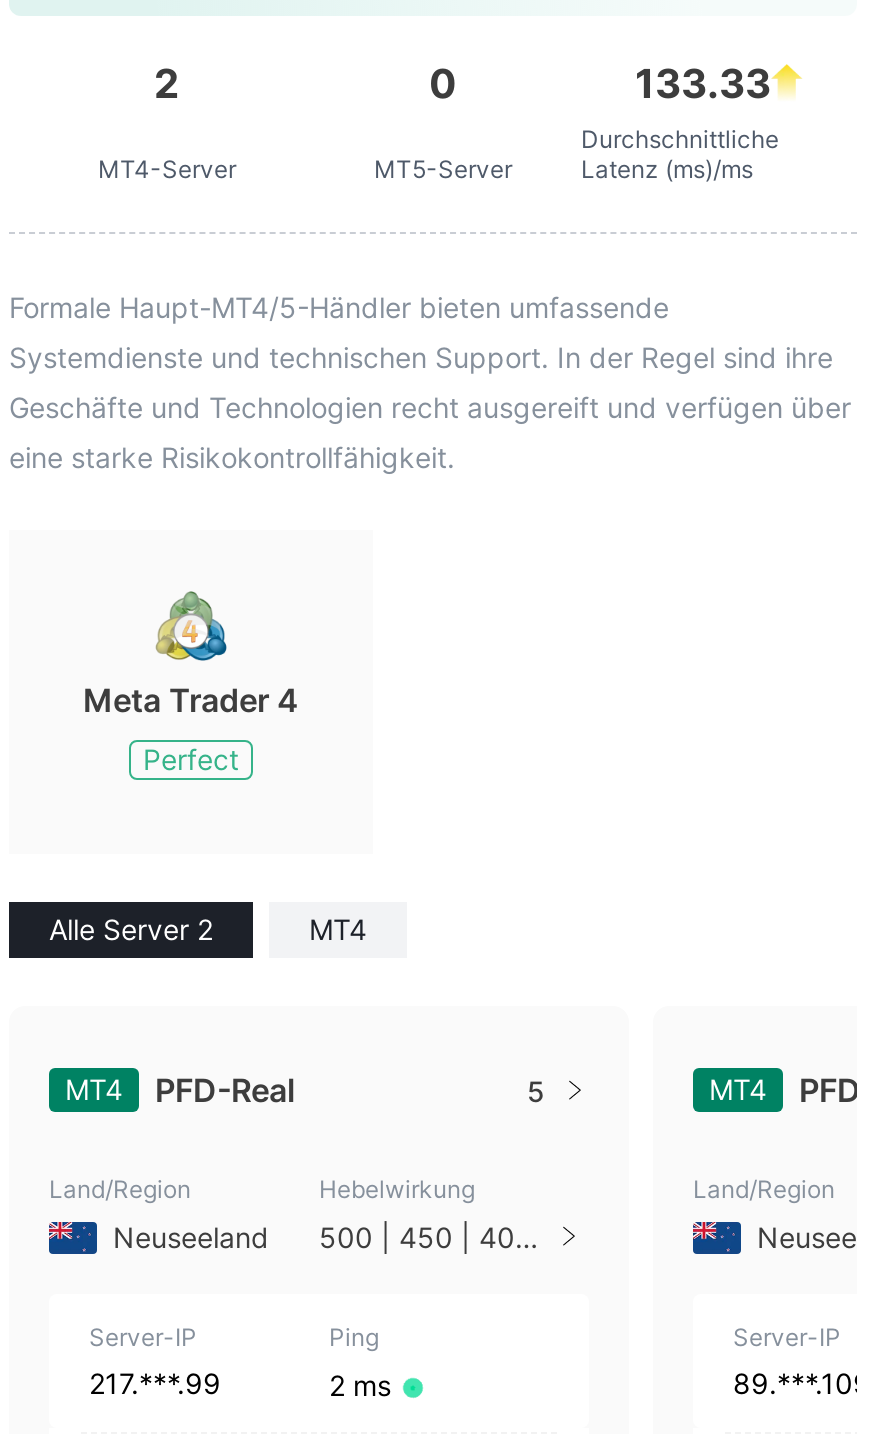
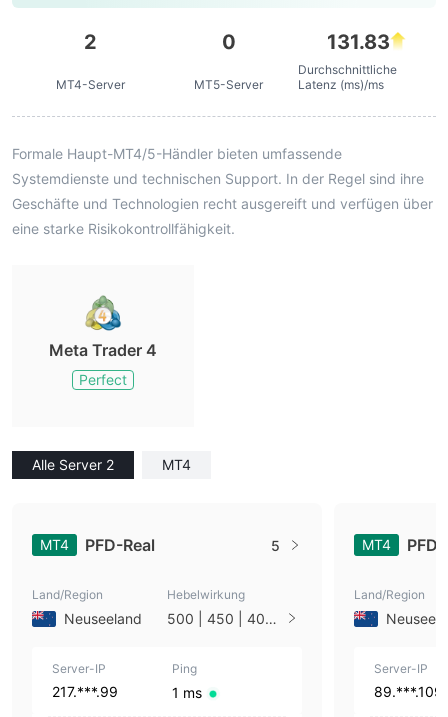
- 133.33
+ 131.83

- 2 ms
+ 1 ms
